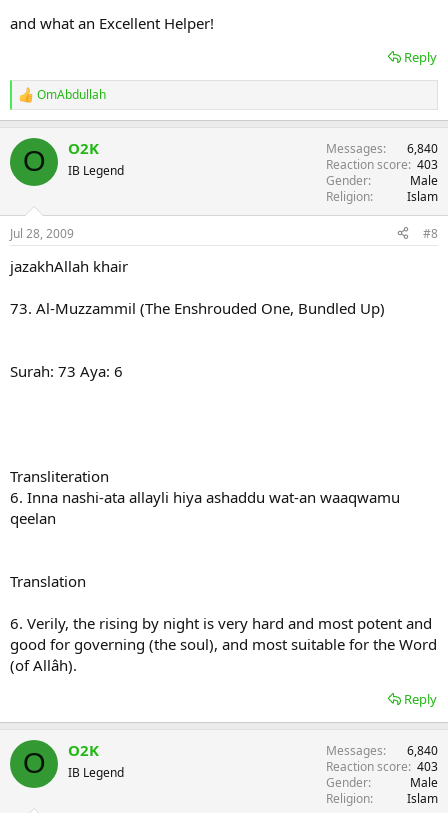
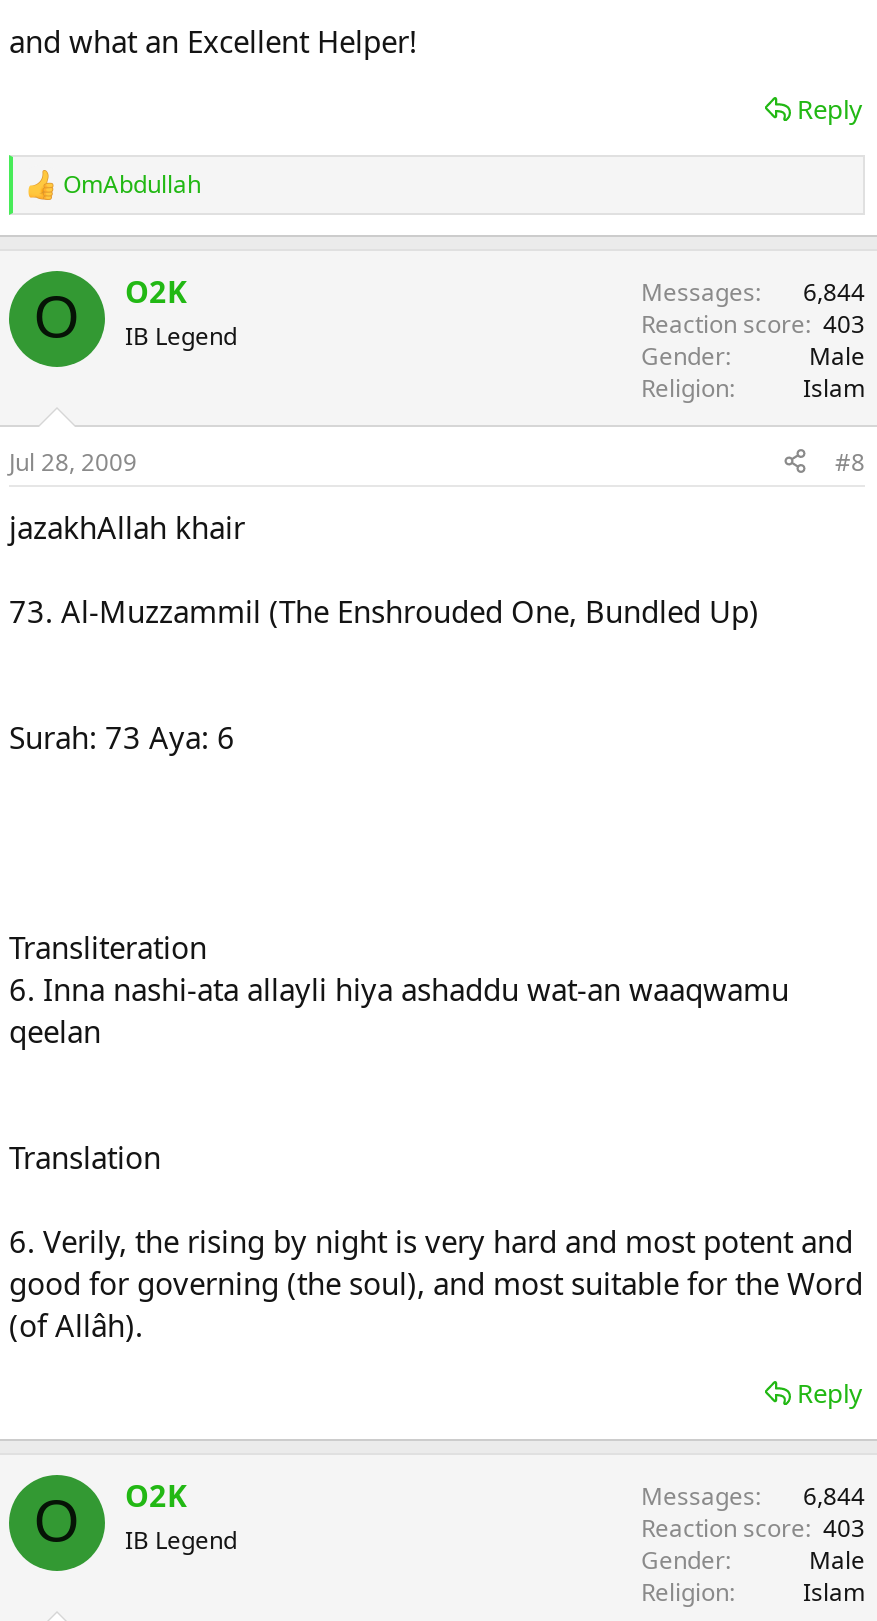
- Messages 6,840
+ Messages 6,844

- Messages 6,840
+ Messages 6,844
